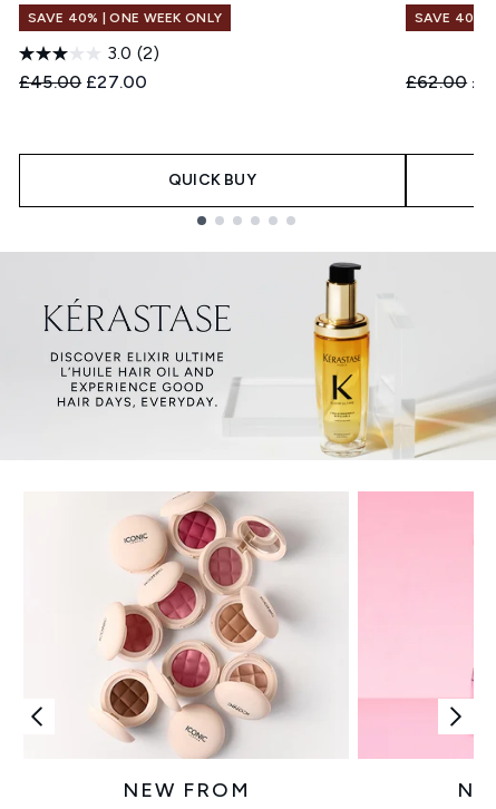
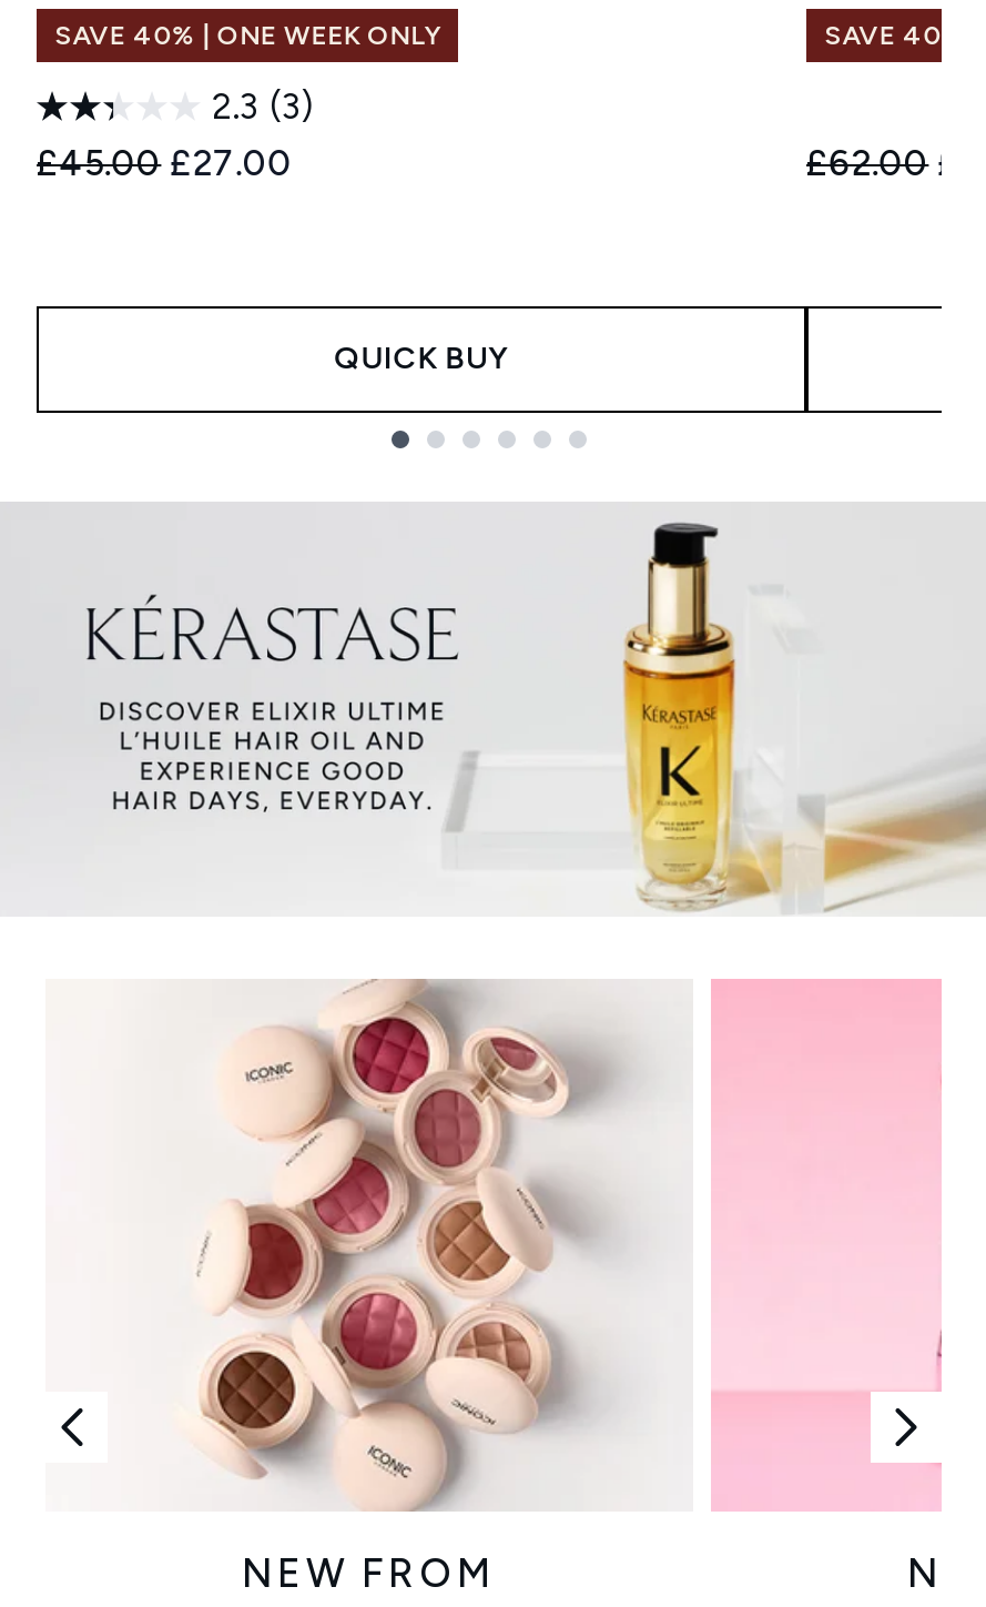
- 3.0 (2)
+ 2.3 (3)
